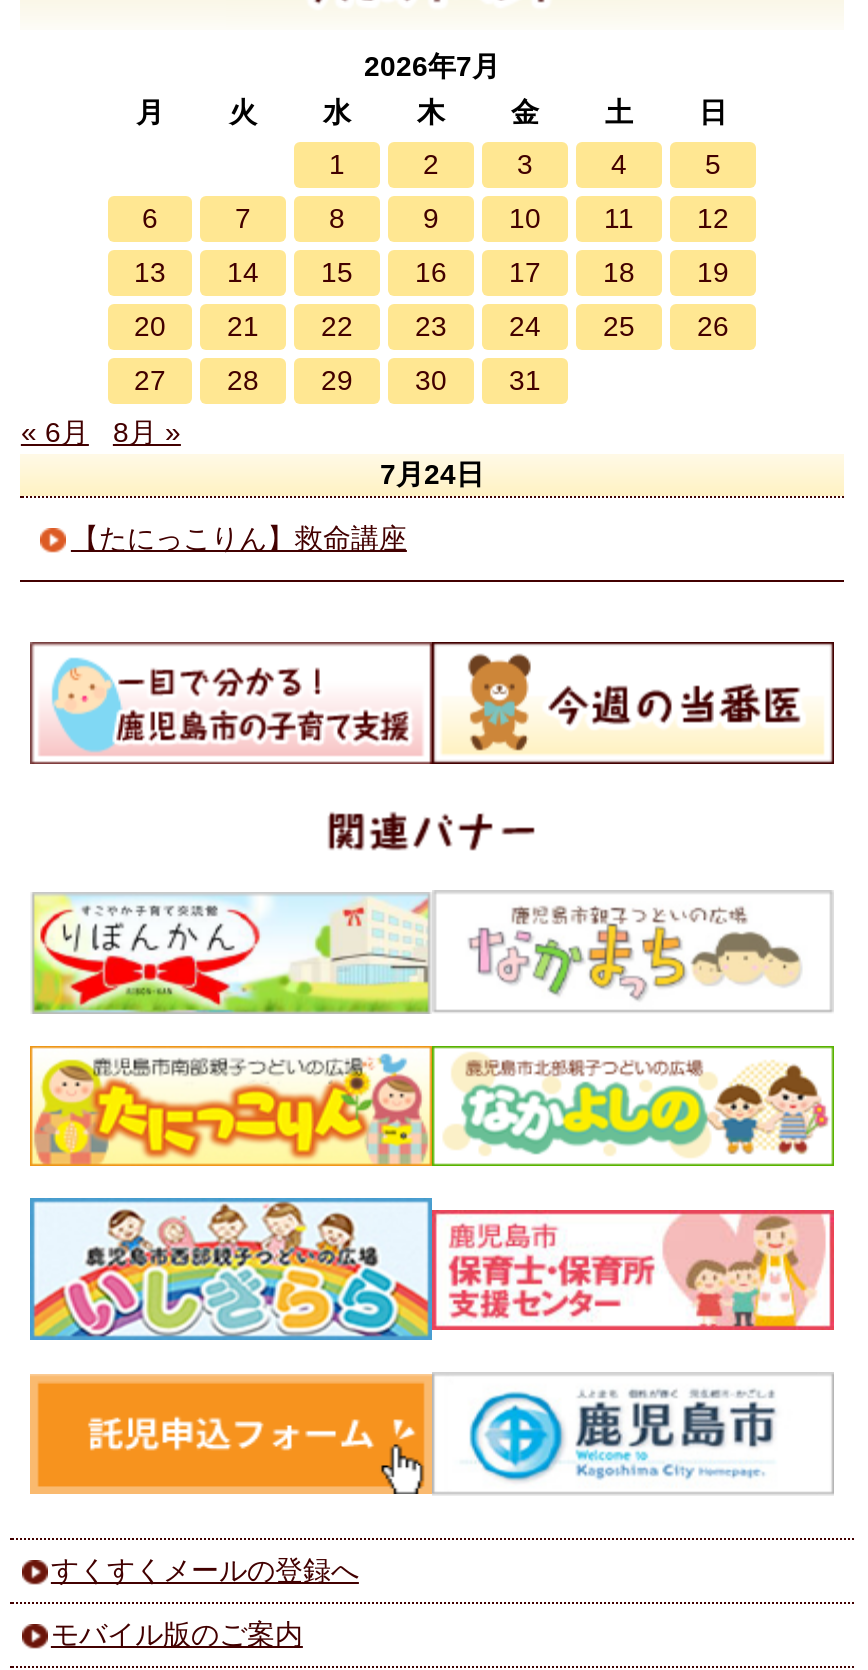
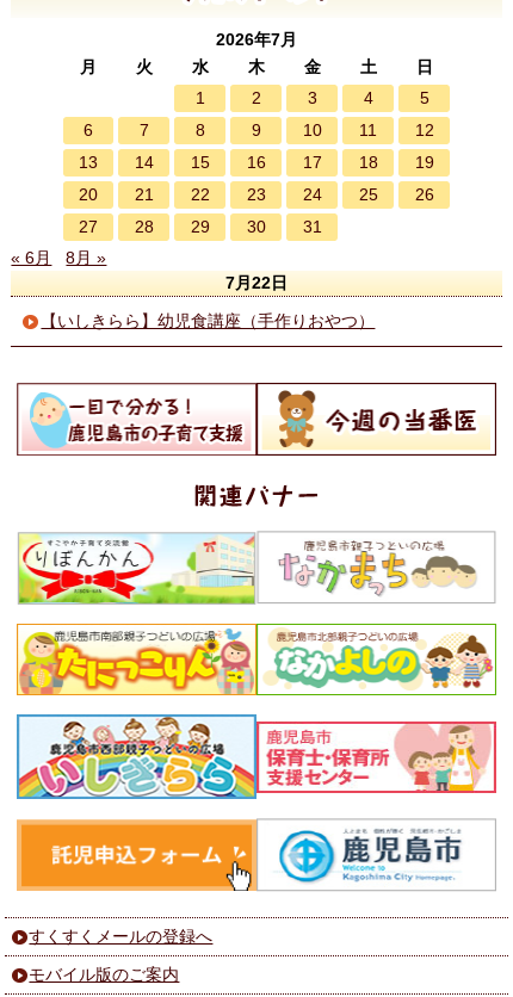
- 7月24日
+ 7月22日

- 【たにっこりん】救命講座
+ 【いしきらら】幼児食講座（手作りおやつ）
